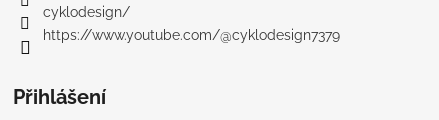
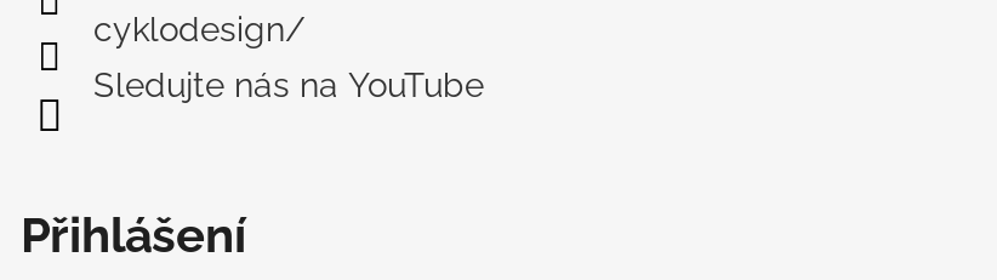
- https://www.youtube.com/@cyklodesign7379
+ Sledujte nás na YouTube
